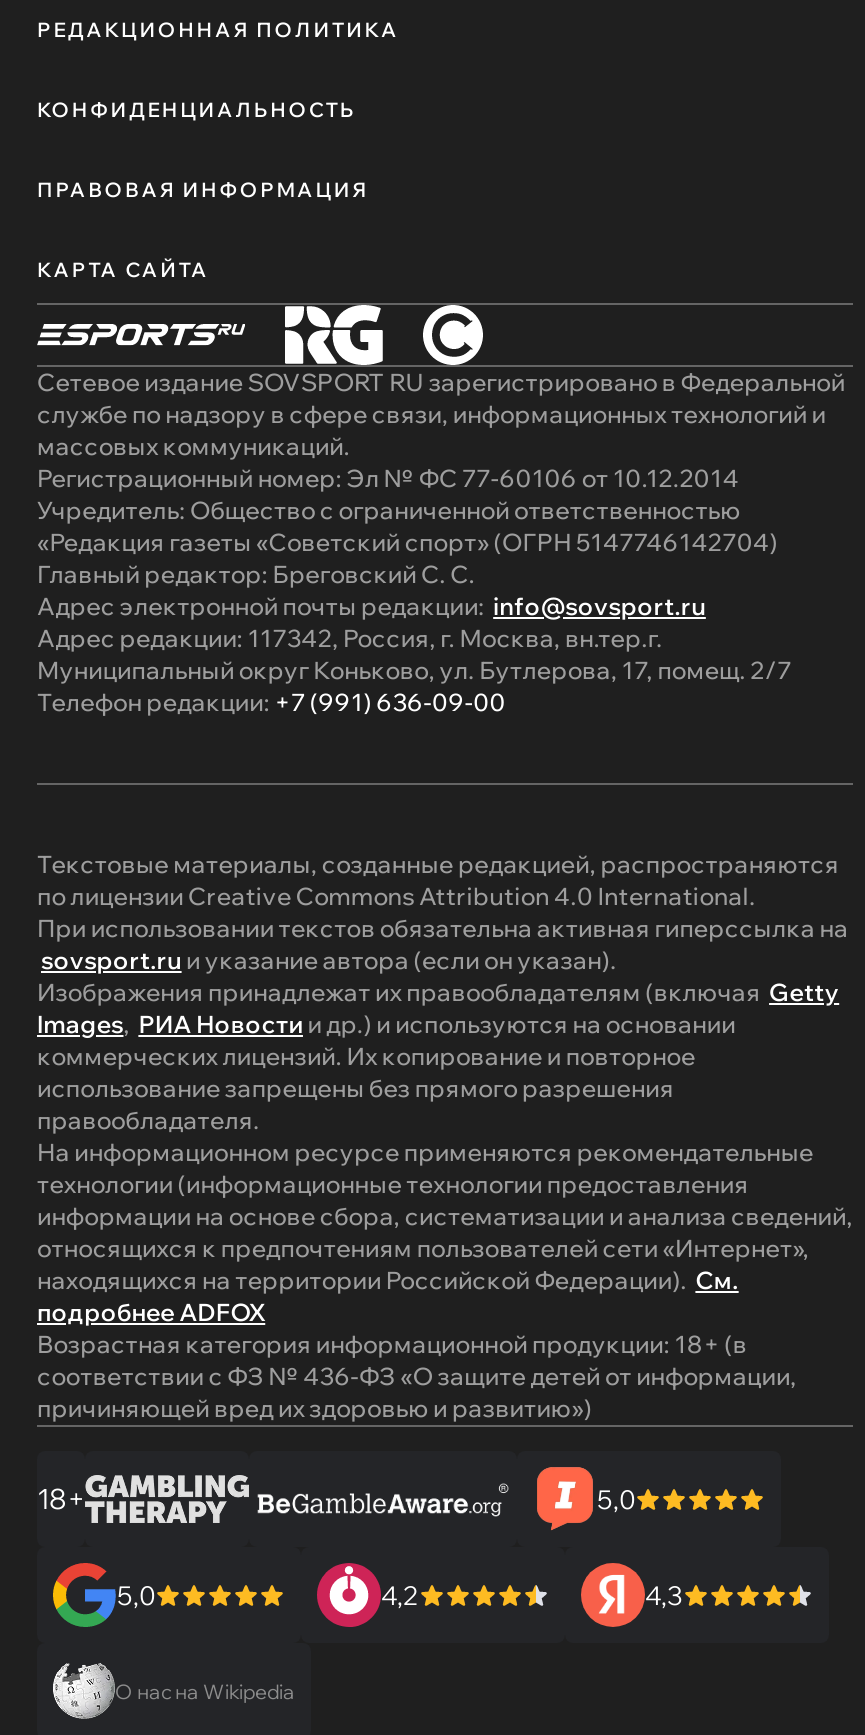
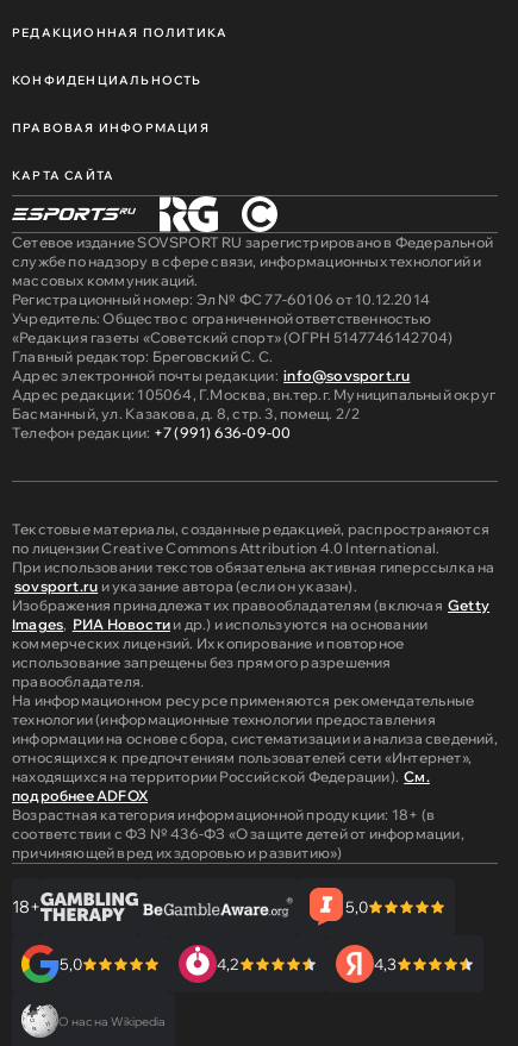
- Адрес редакции: 117342, Россия, г. Москва, вн.тер.г.
- Муниципальный округ Коньково, ул. Бутлерова, 17, помещ. 2/7
+ Адрес редакции: 105064, Г.Москва, вн.тер.г. Муниципальный округ
+ Басманный, ул. Казакова, д. 8, стр. 3, помещ. 2/2
